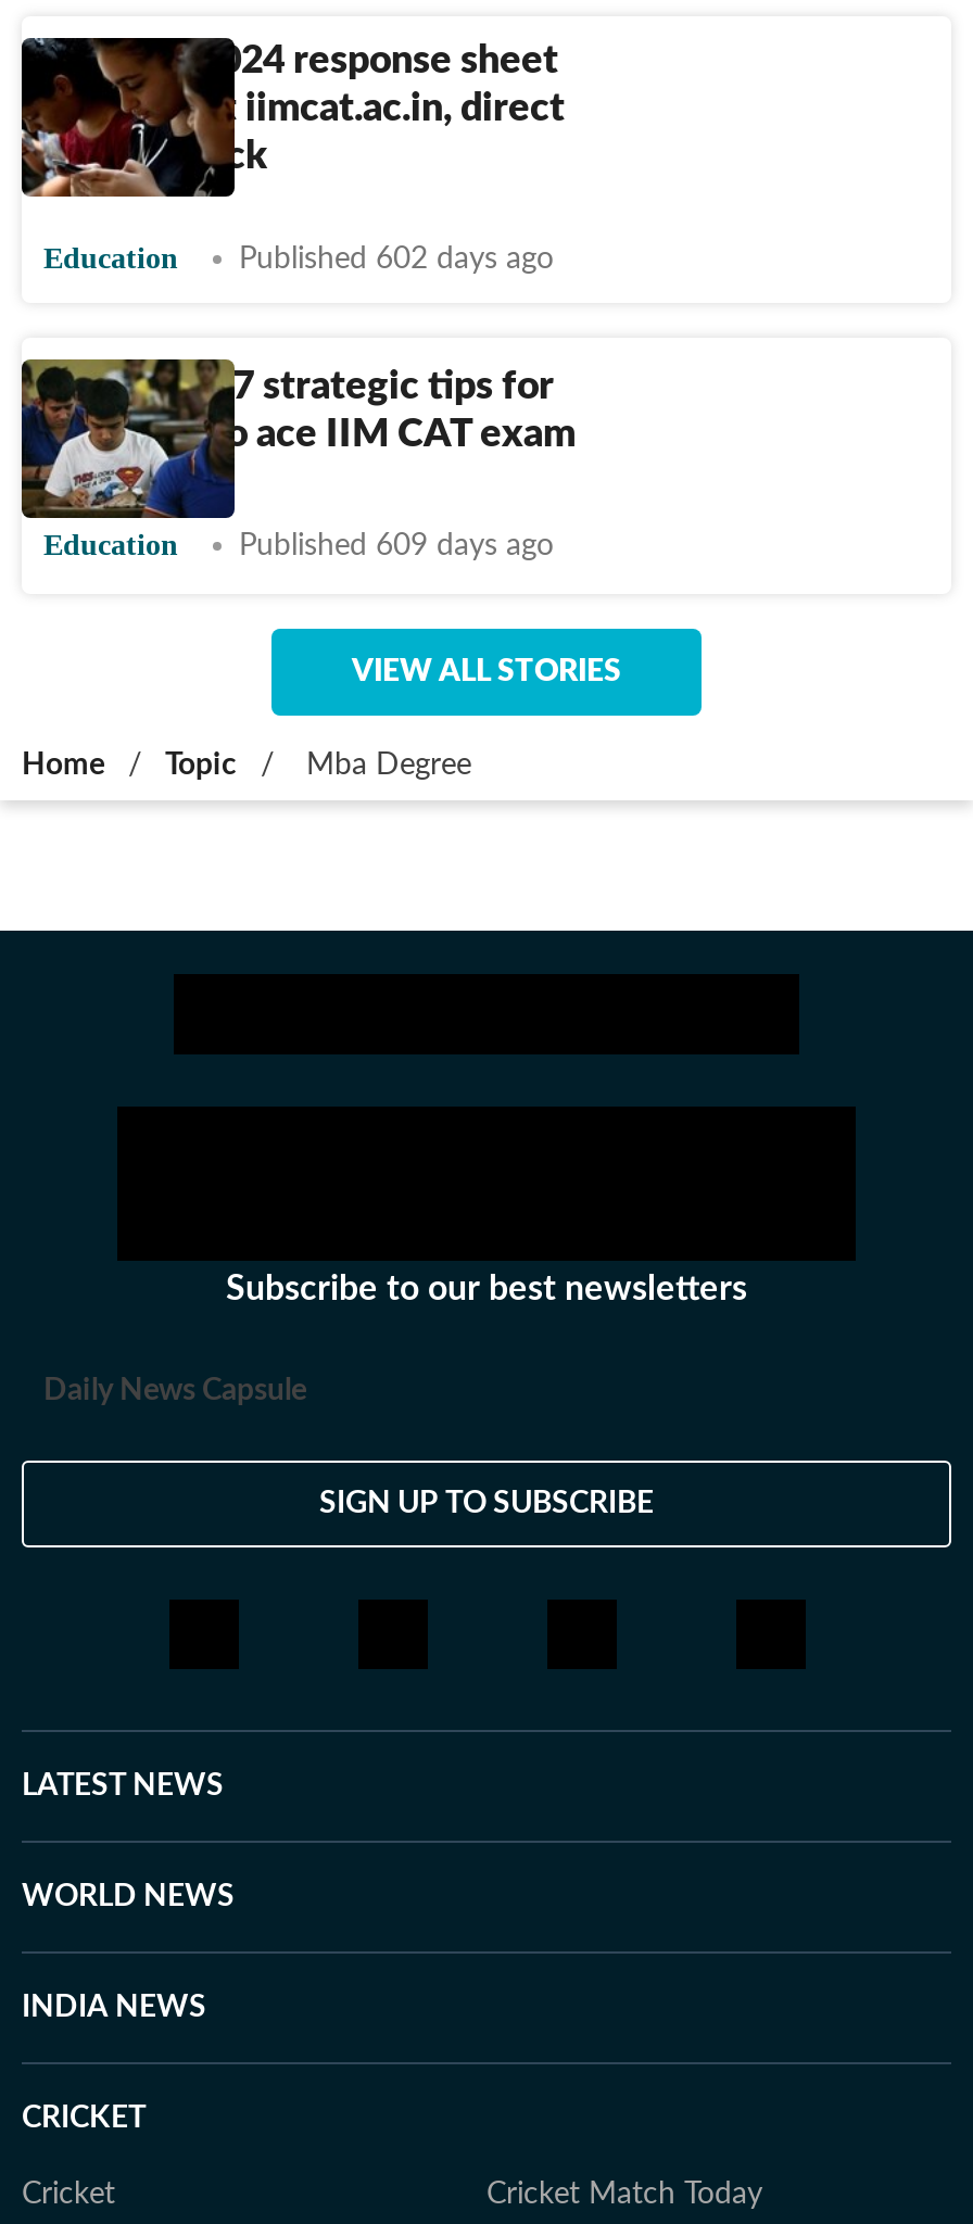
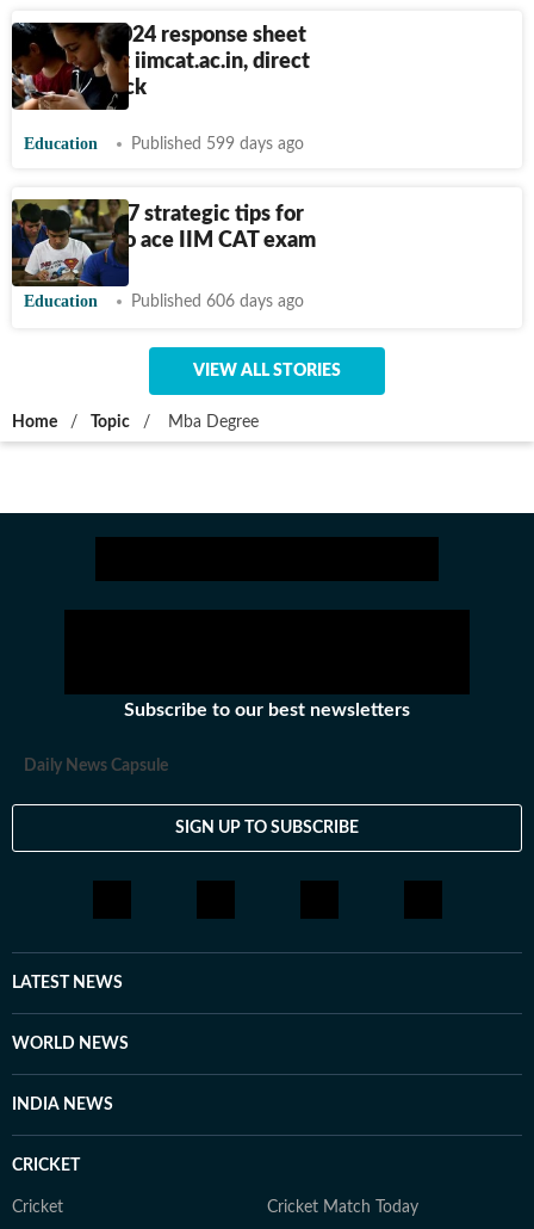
- Published 602 days ago
+ Published 599 days ago

- Published 609 days ago
+ Published 606 days ago
